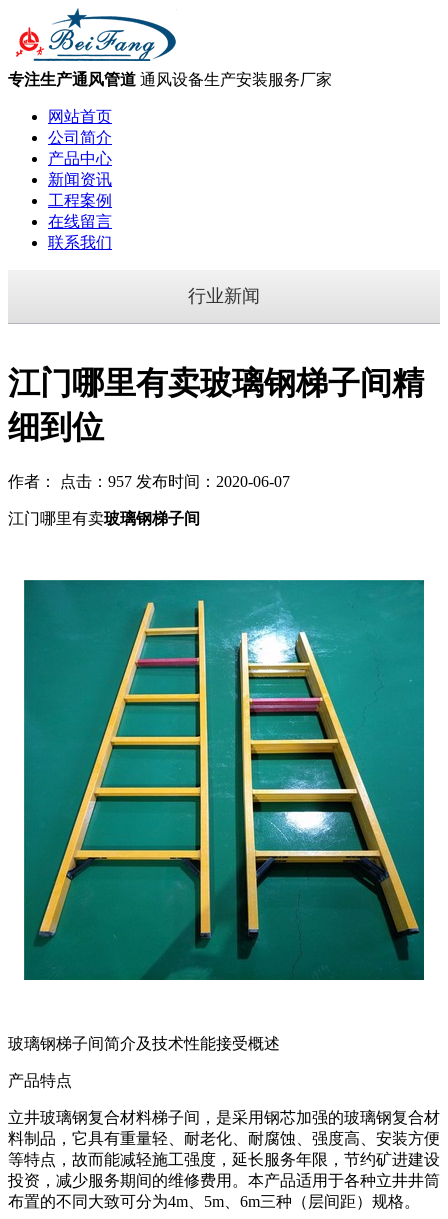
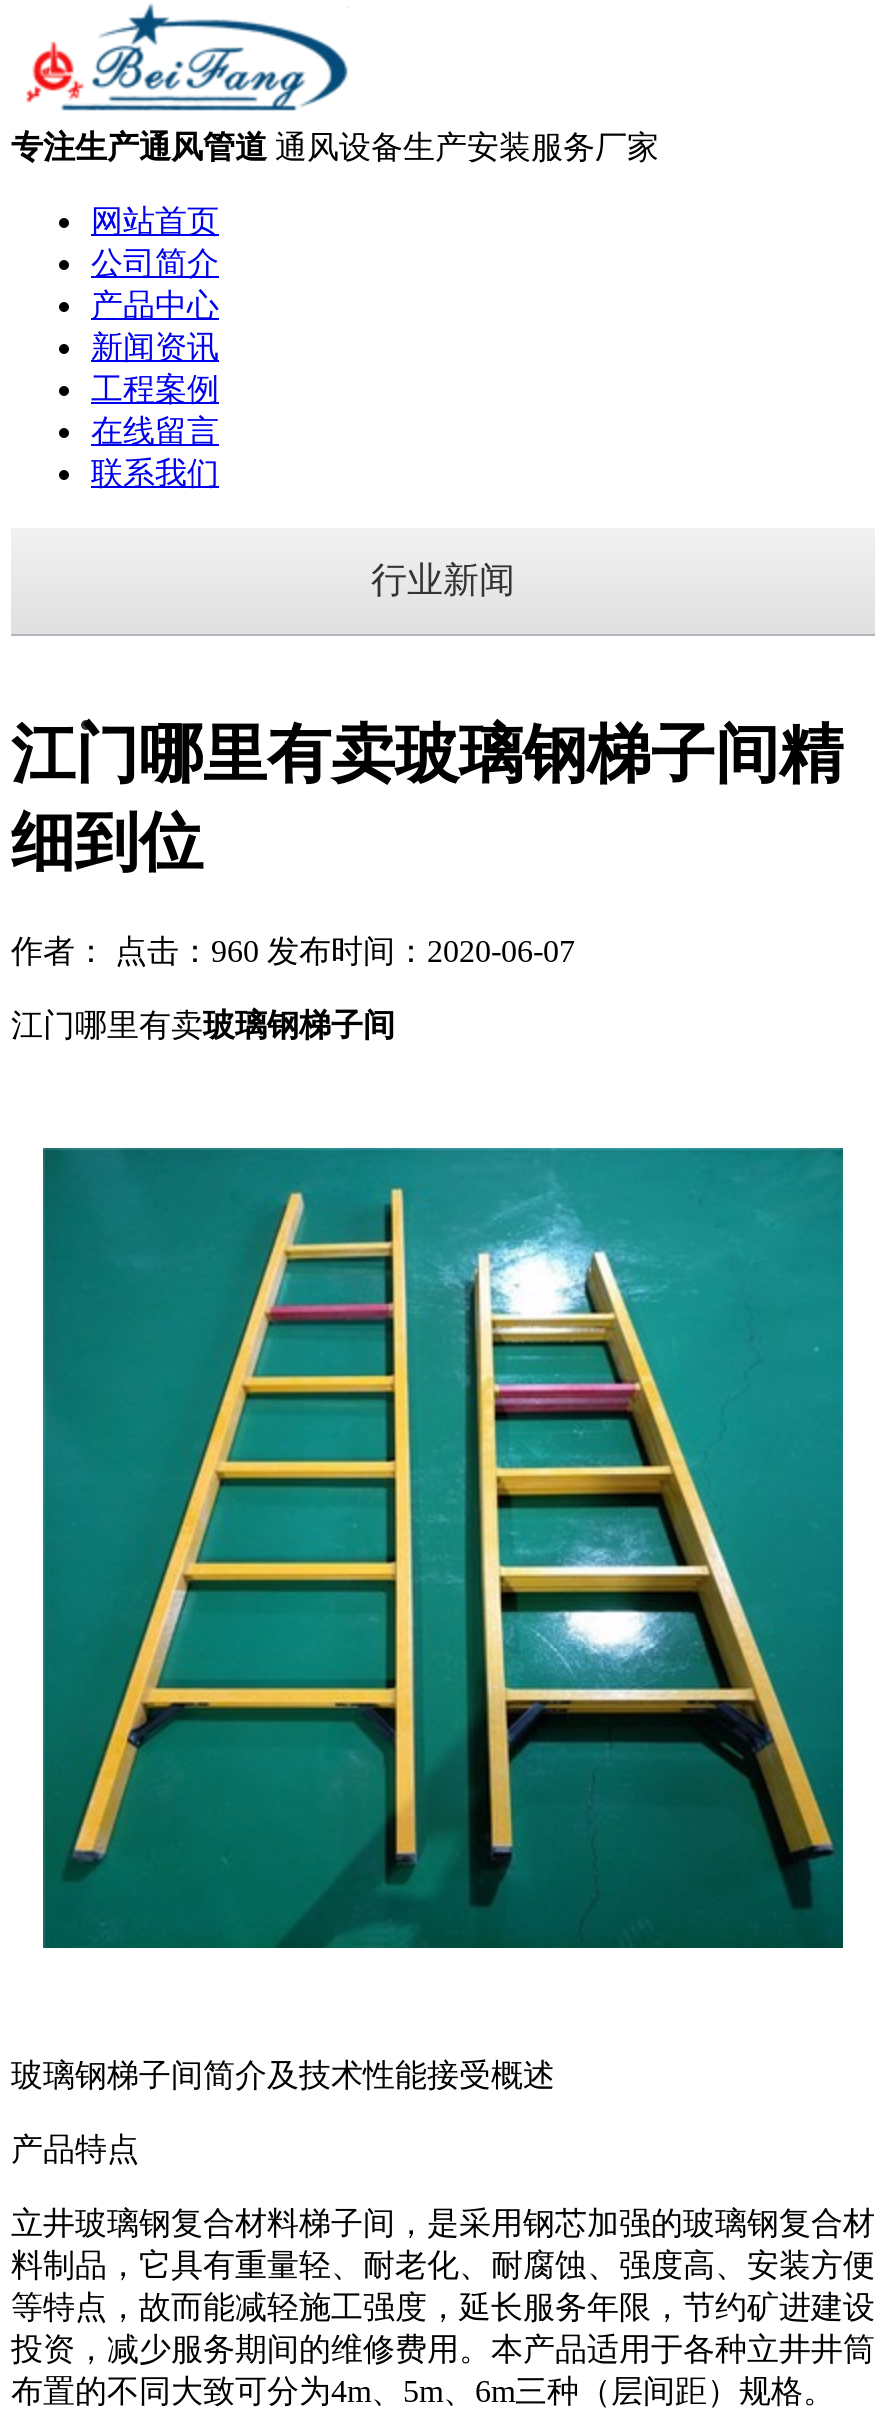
- 作者： 点击：957 发布时间：2020-06-07
+ 作者： 点击：960 发布时间：2020-06-07
